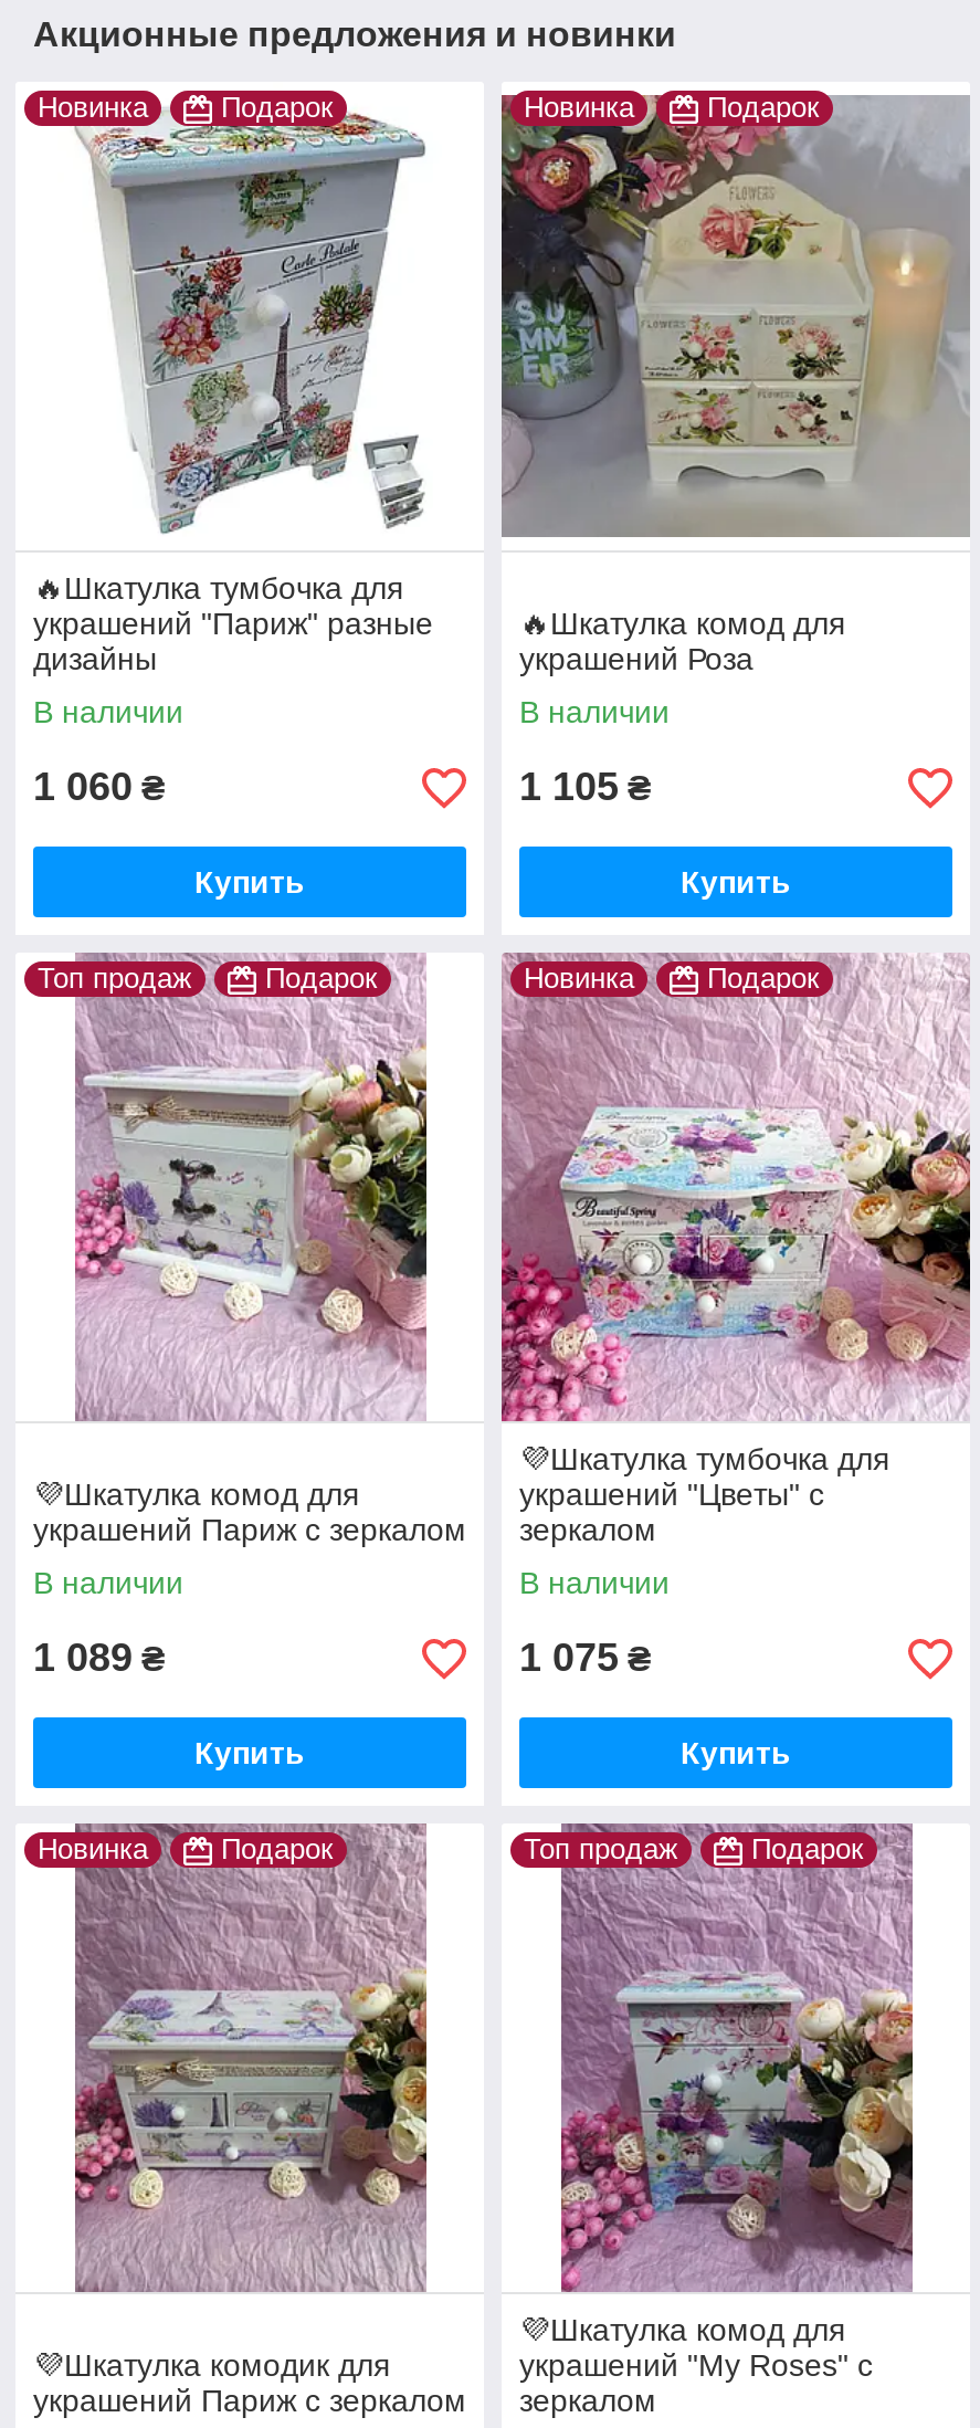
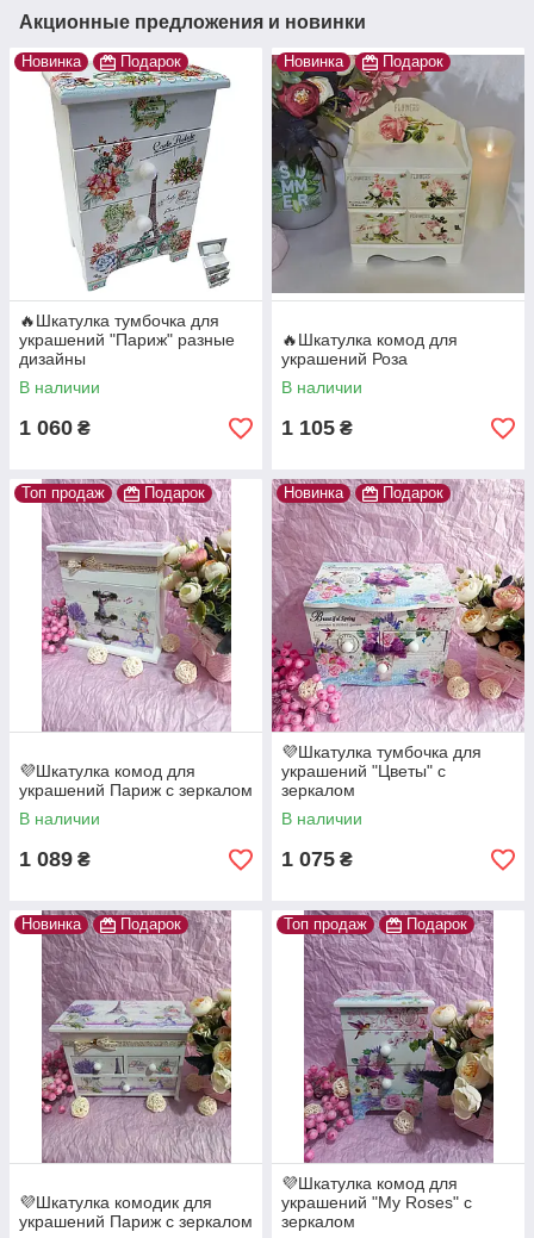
- Купить

- Купить

- Купить

- Купить
